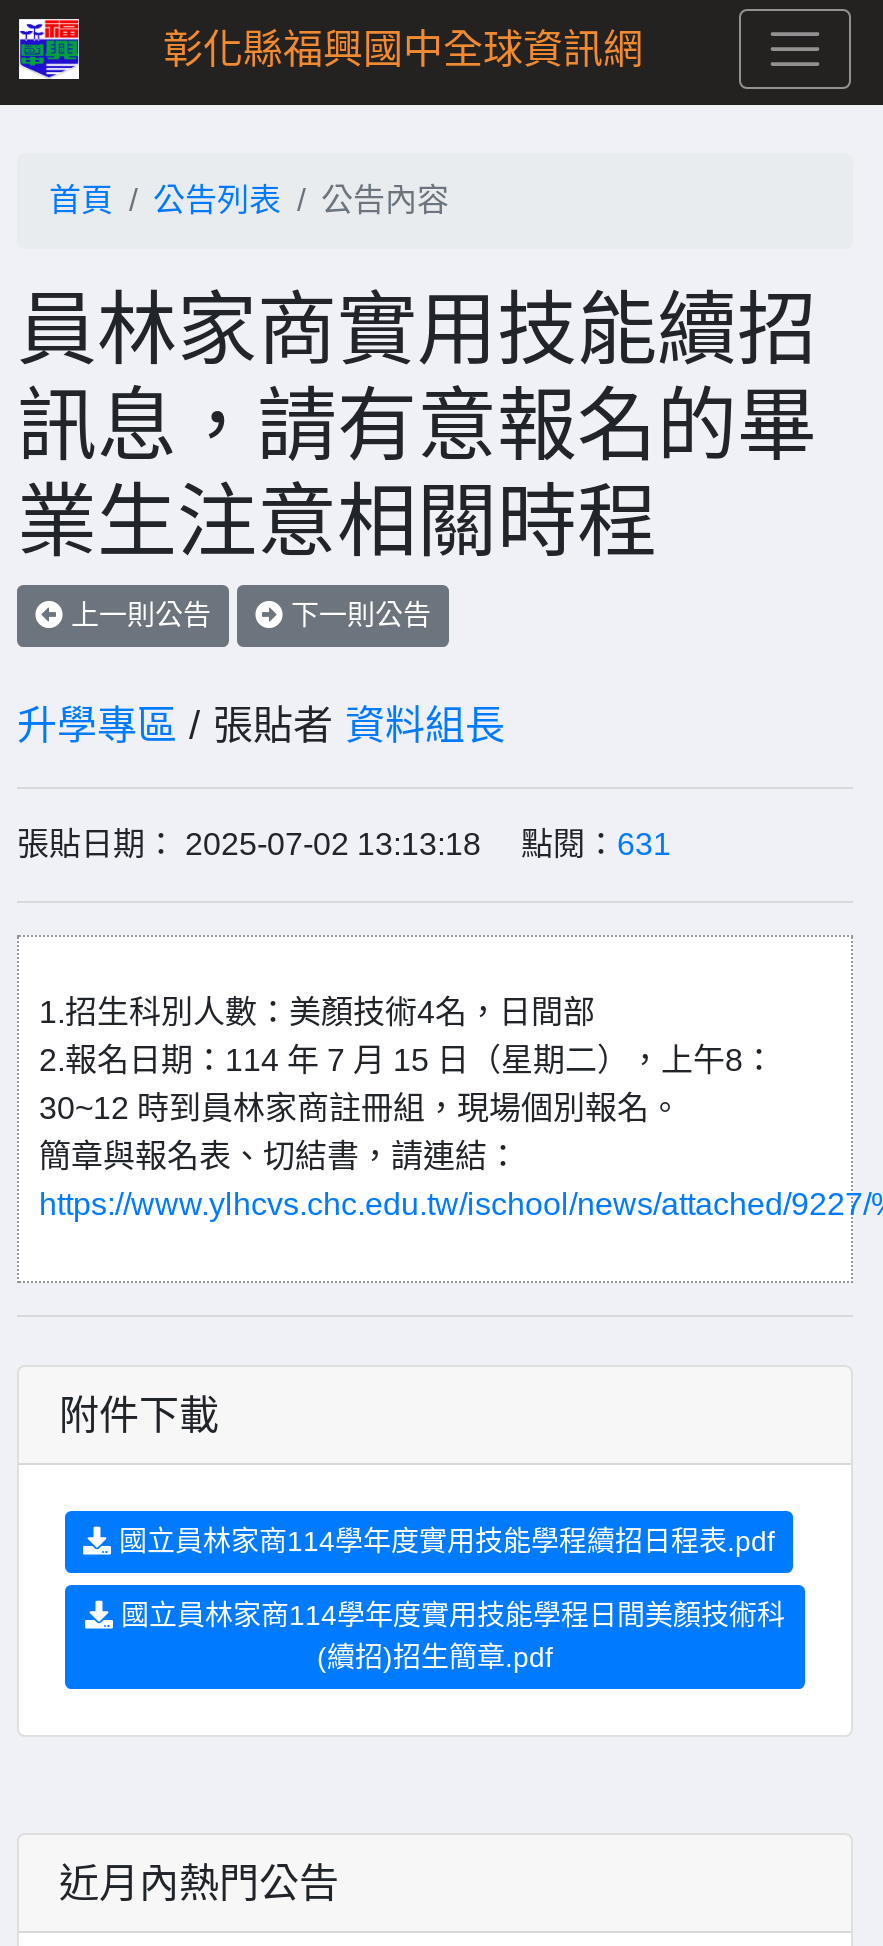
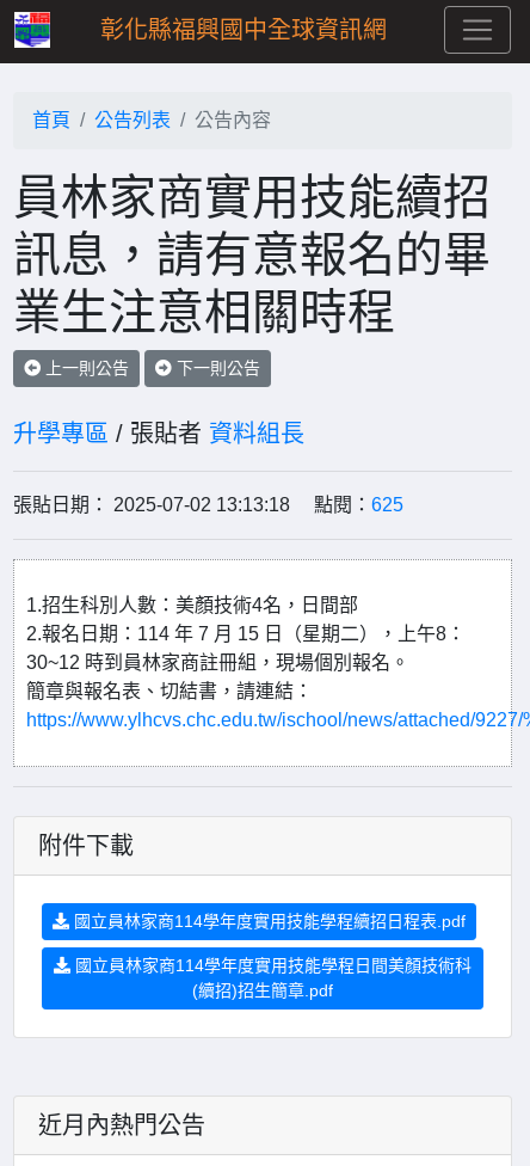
- 張貼日期： 2025-07-02 13:13:18 點閱：631
+ 張貼日期： 2025-07-02 13:13:18 點閱：625
